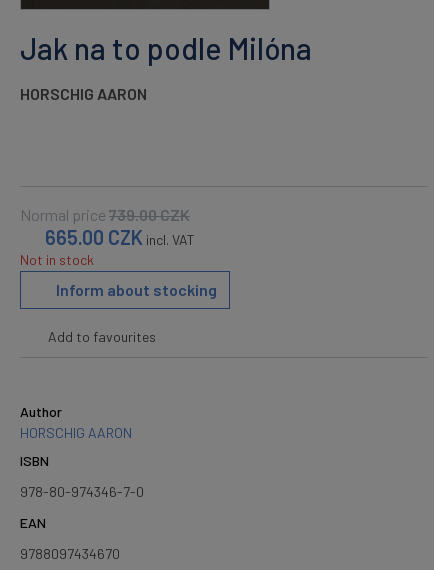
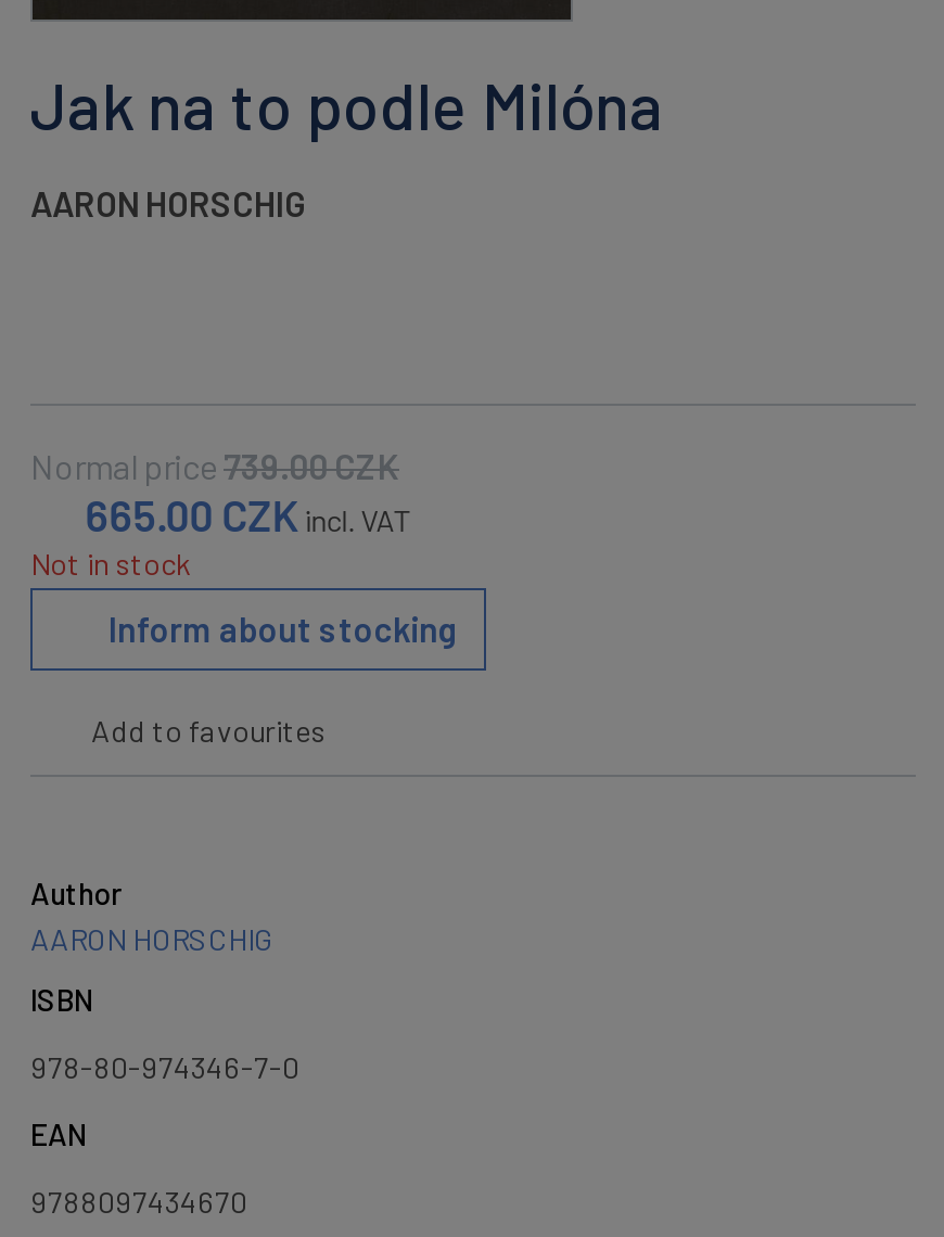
- HORSCHIG AARON
+ AARON HORSCHIG

- HORSCHIG AARON
+ AARON HORSCHIG
